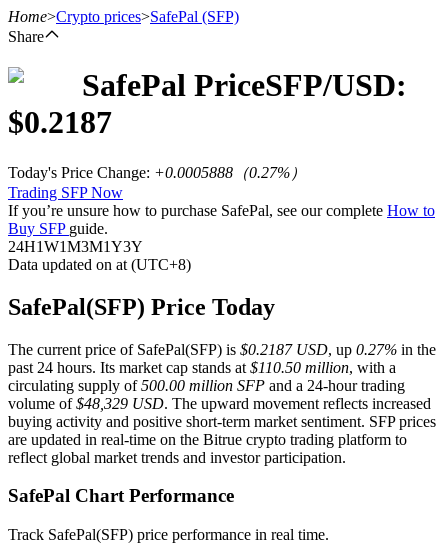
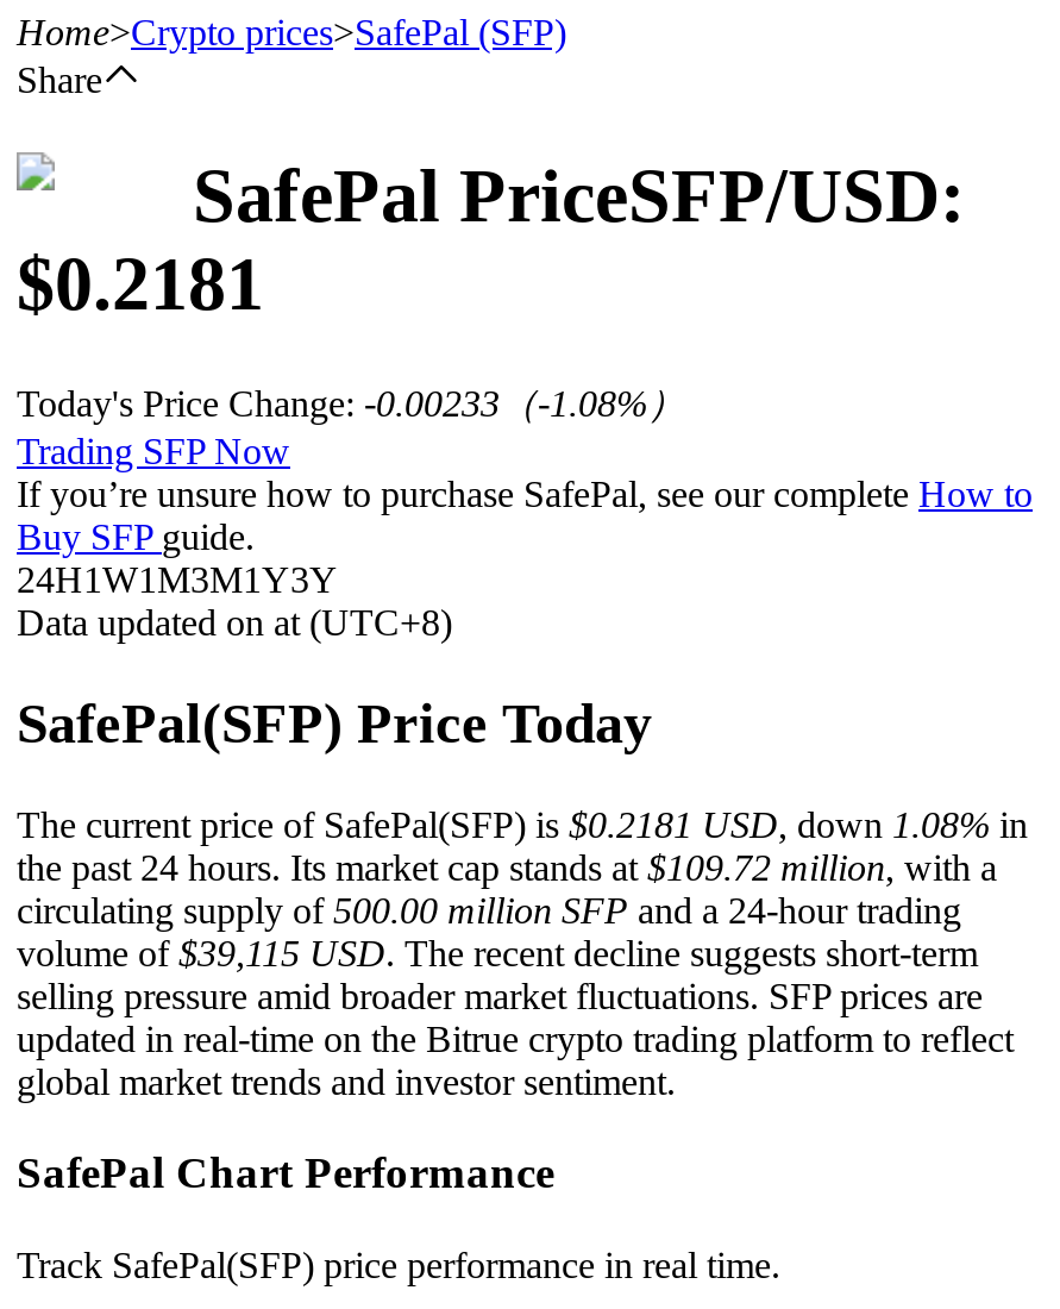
- $0.2187
+ $0.2181

- Today's Price Change: +0.0005888（0.27%）
+ Today's Price Change: -0.00233（-1.08%）

- The current price of SafePal(SFP) is $0.2187 USD, up 0.27% in the
- past 24 hours. Its market cap stands at $110.50 million, with a
+ The current price of SafePal(SFP) is $0.2181 USD, down 1.08% in
+ the past 24 hours. Its market cap stands at $109.72 million, with a

- volume of $48,329 USD. The upward movement reflects increased
- buying activity and positive short-term market sentiment. SFP prices
- are updated in real-time on the Bitrue crypto trading platform to
- reflect global market trends and investor participation.
+ volume of $39,115 USD. The recent decline suggests short-term
+ selling pressure amid broader market fluctuations. SFP prices are
+ updated in real-time on the Bitrue crypto trading platform to reflect
+ global market trends and investor sentiment.
